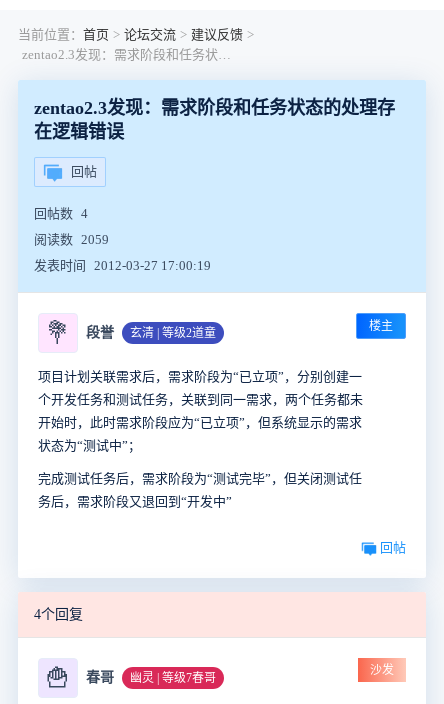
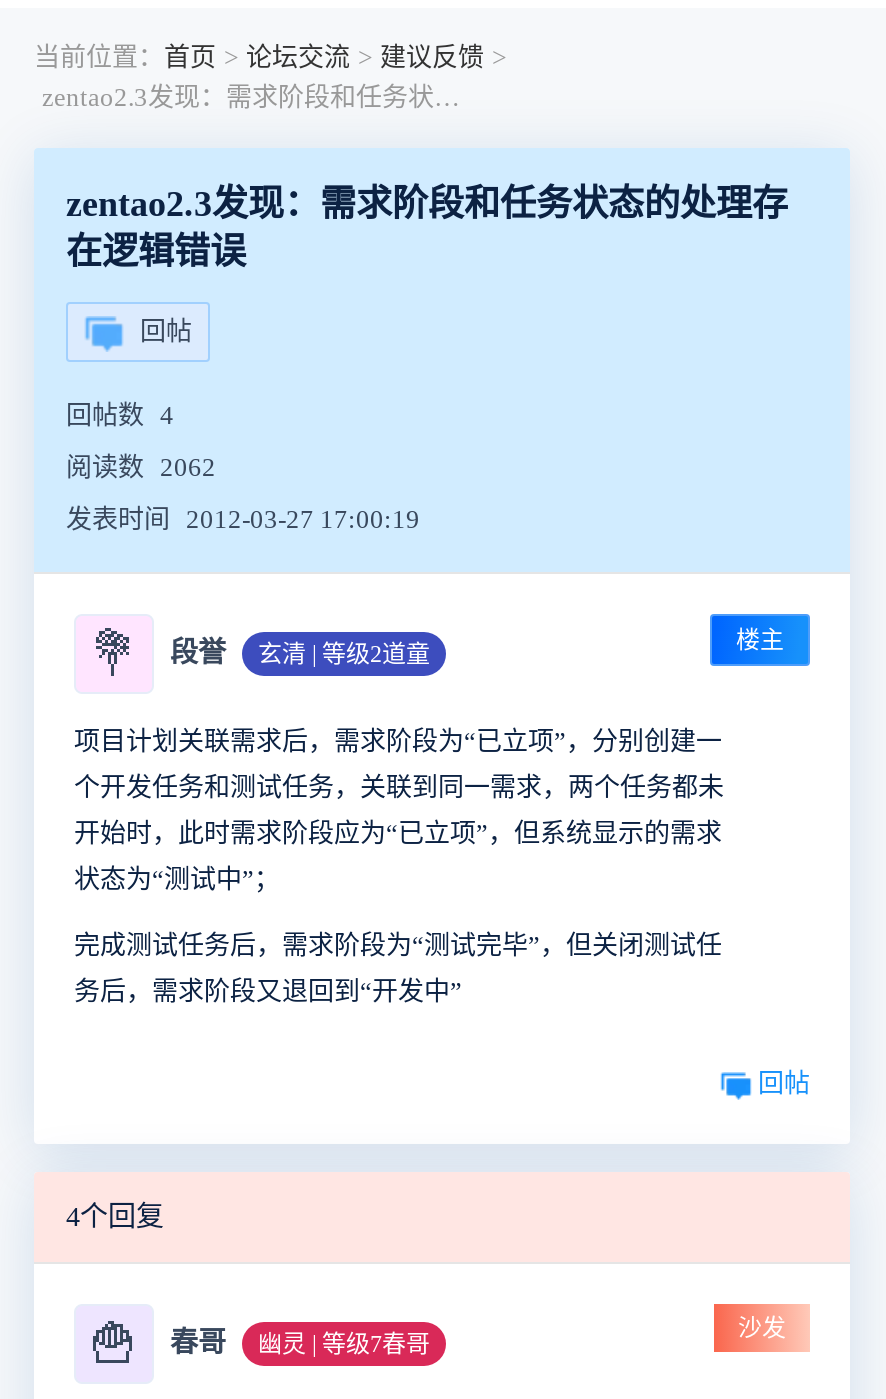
- 阅读数 2059
+ 阅读数 2062
